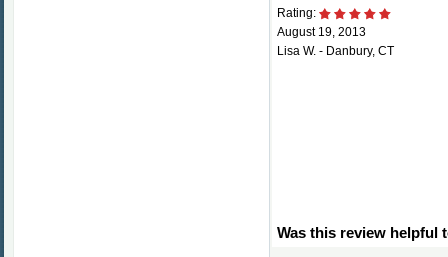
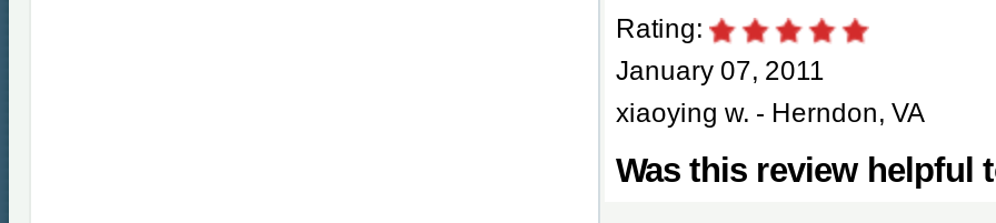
- August 19, 2013
- Lisa W. - Danbury, CT
+ January 07, 2011
+ xiaoying w. - Herndon, VA
